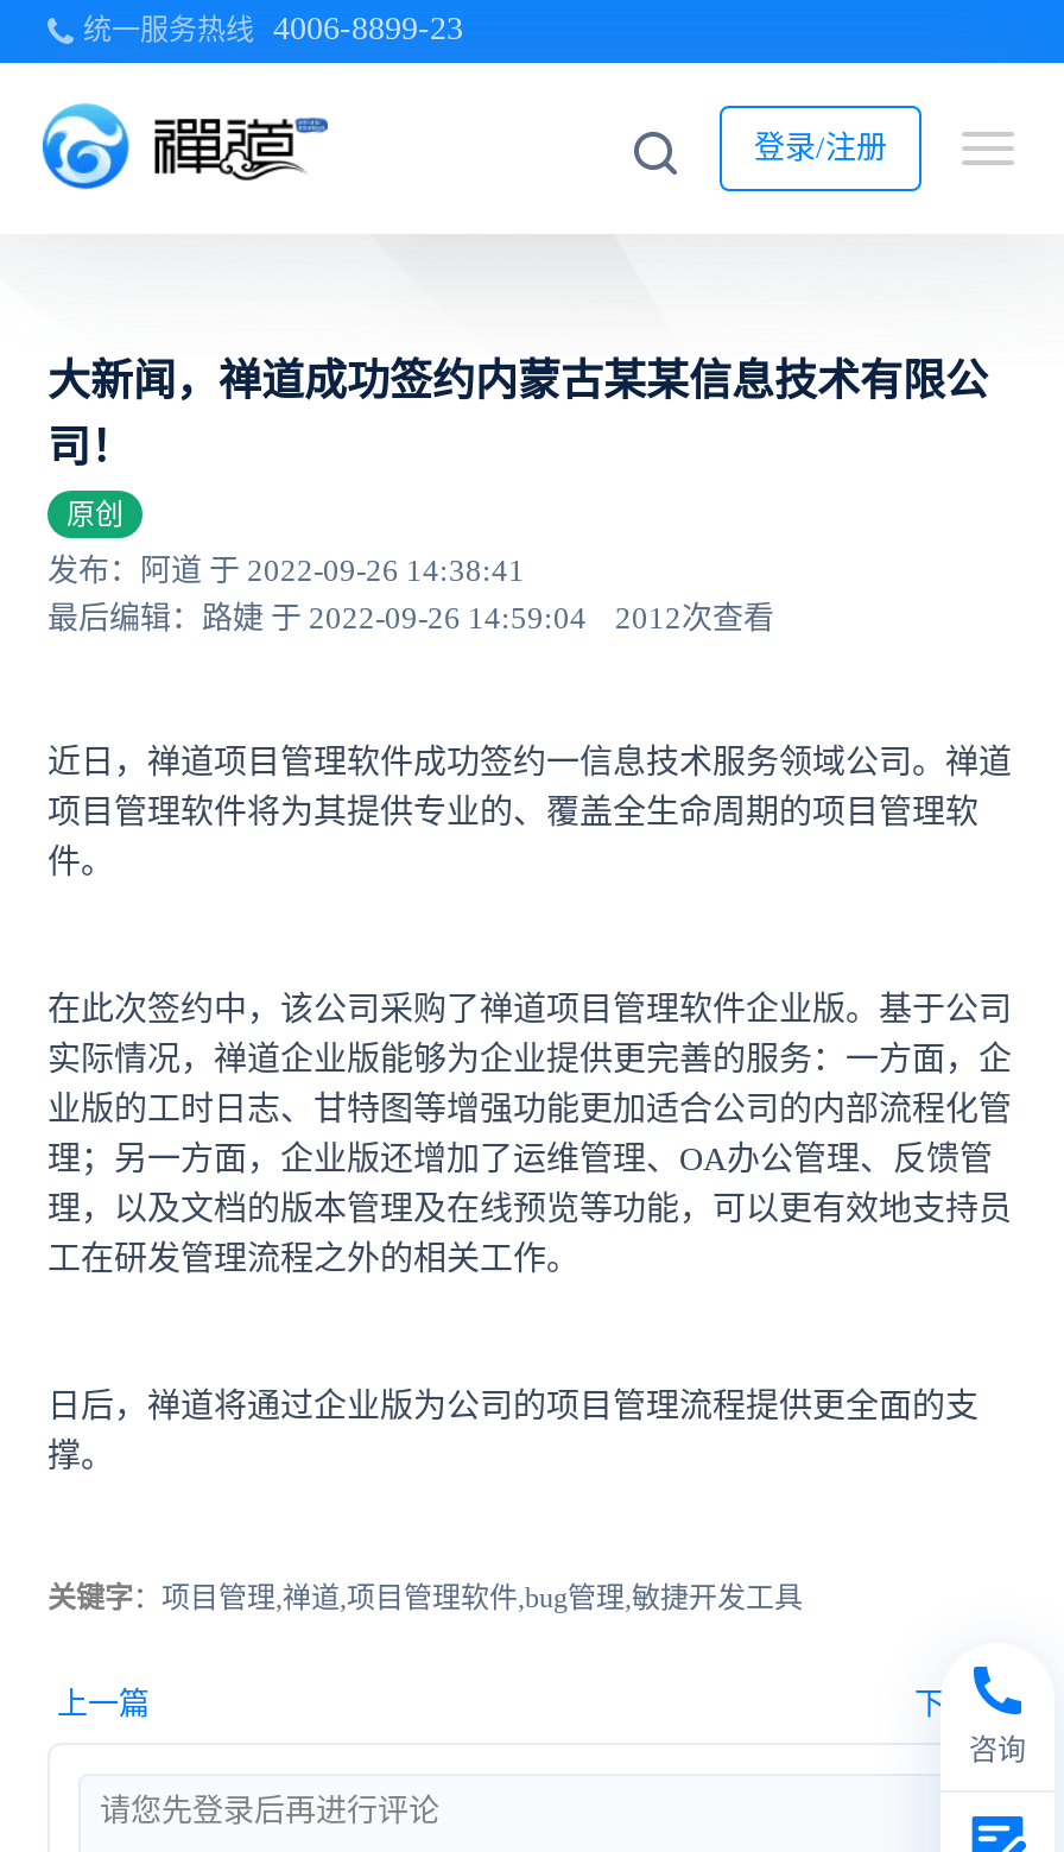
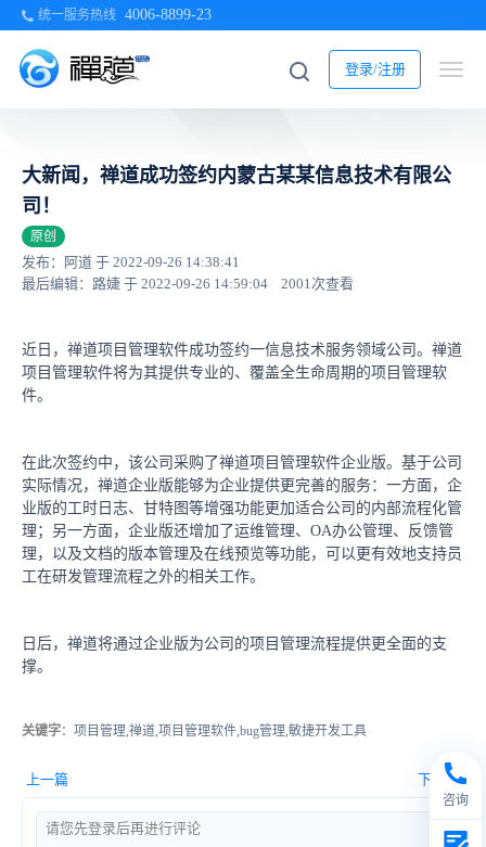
- 最后编辑：路婕 于 2022-09-26 14:59:04 2012次查看
+ 最后编辑：路婕 于 2022-09-26 14:59:04 2001次查看
